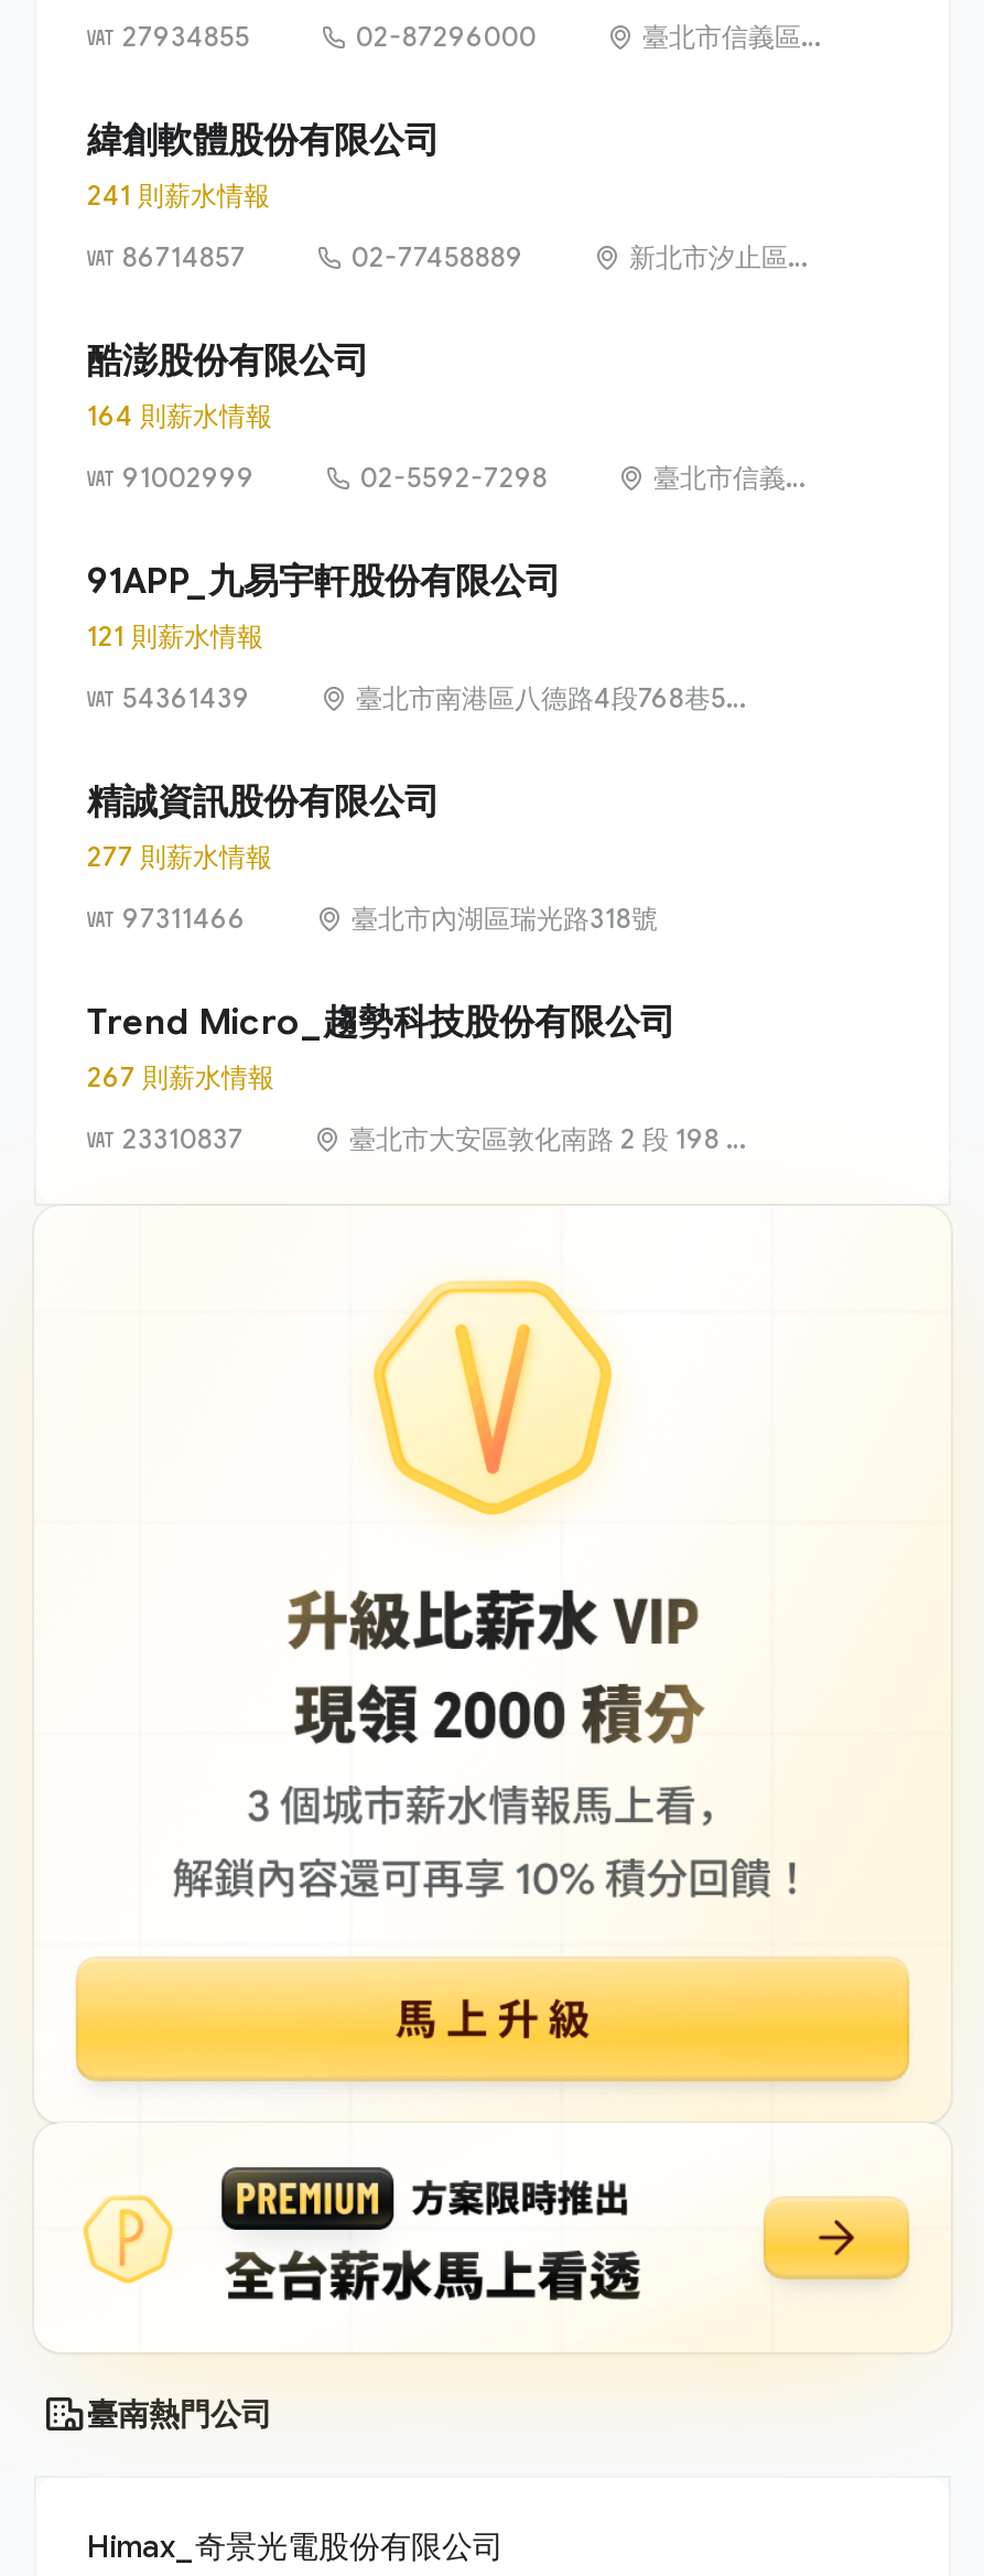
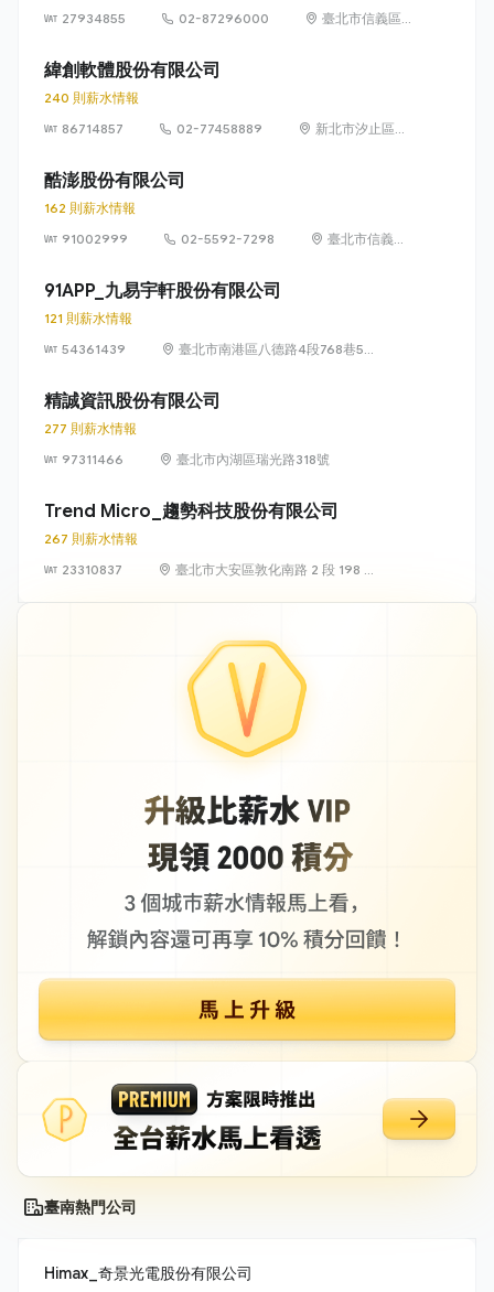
- 241 則薪水情報
+ 240 則薪水情報

- 164 則薪水情報
+ 162 則薪水情報
